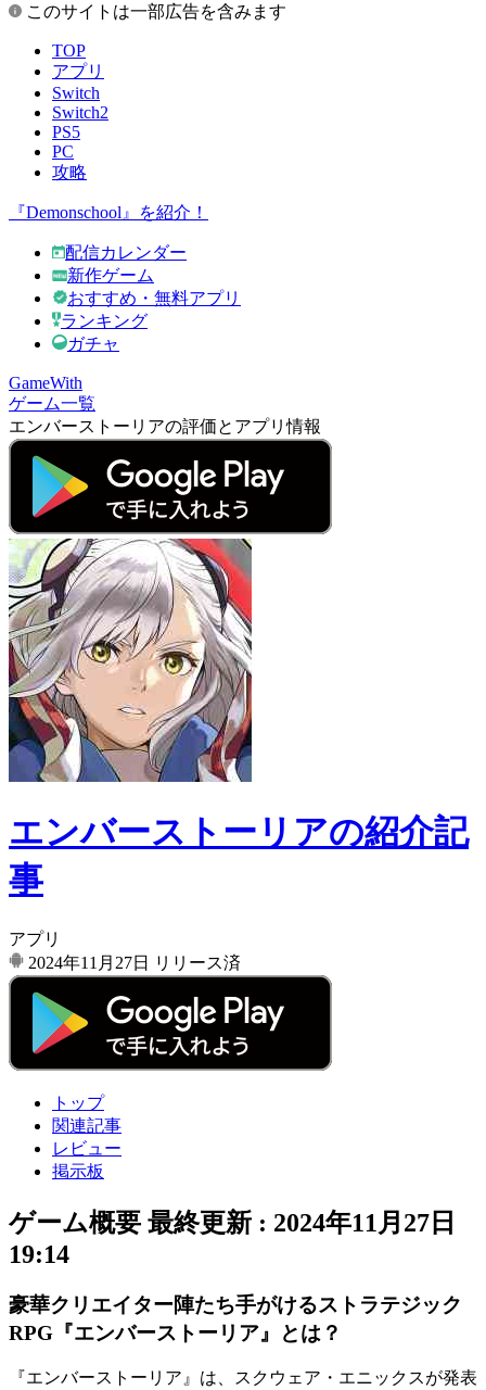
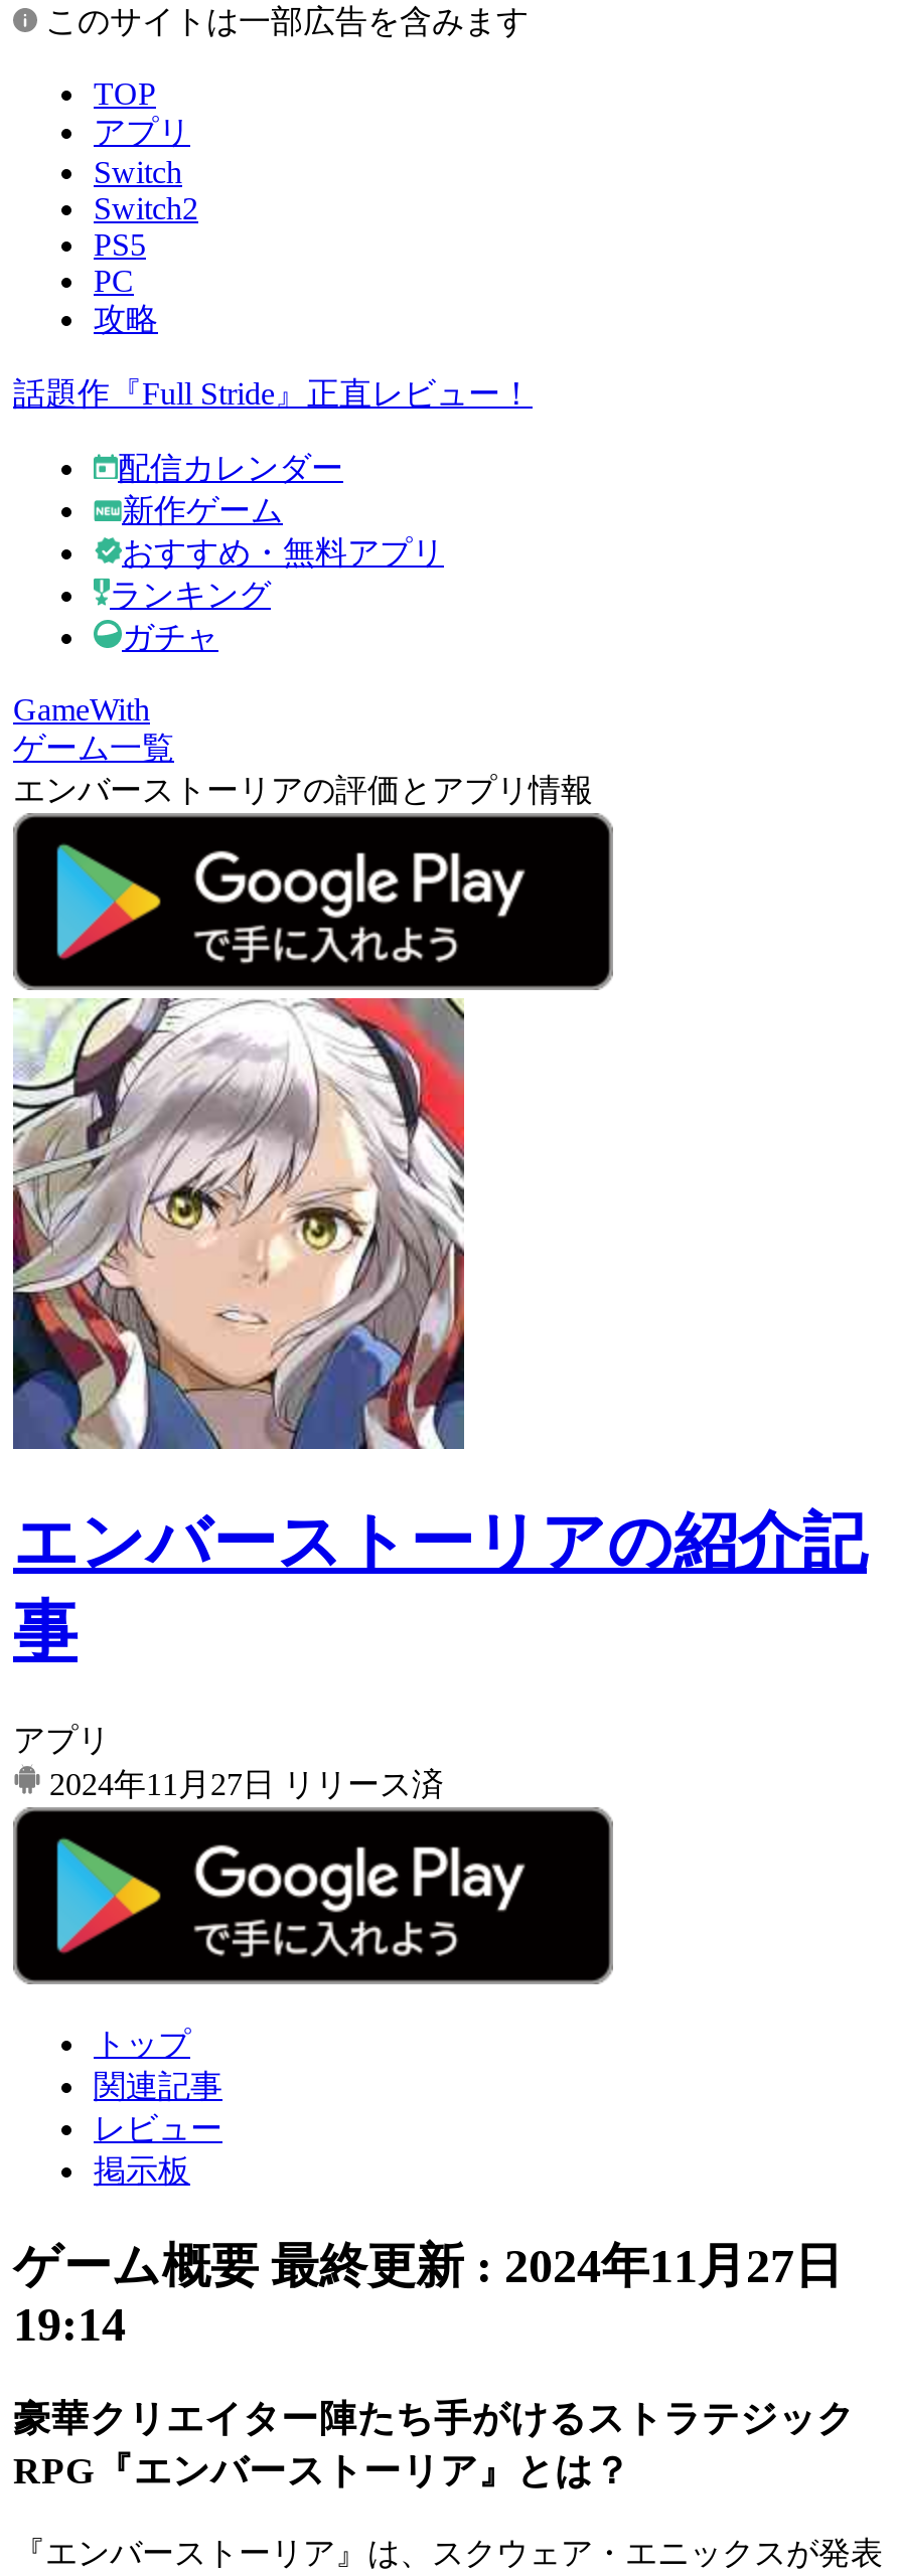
- 『Demonschool』を紹介！
+ 話題作『Full Stride』正直レビュー！
